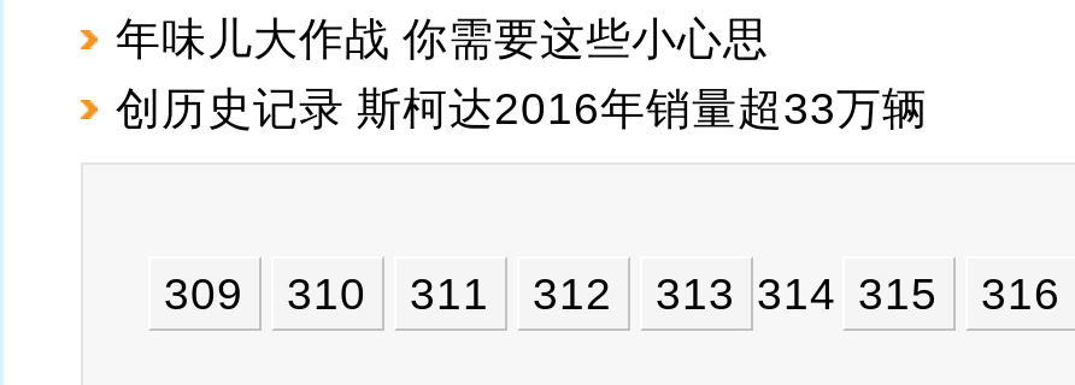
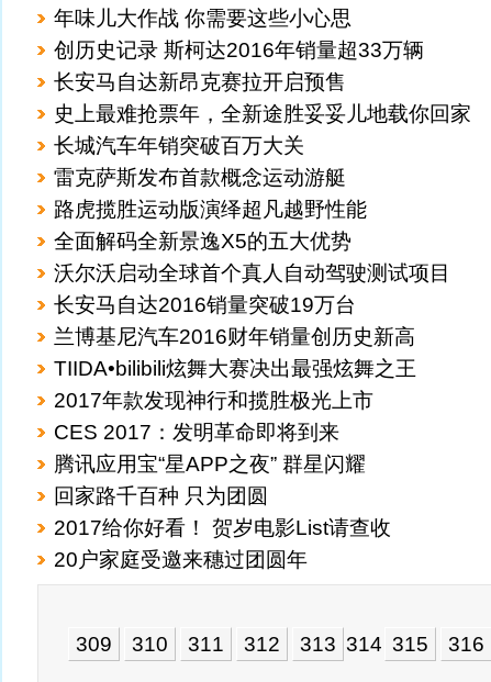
+ 长安马自达新昂克赛拉开启预售
+ 史上最难抢票年，全新途胜妥妥儿地载你回家
+ 长城汽车年销突破百万大关
+ 雷克萨斯发布首款概念运动游艇
+ 路虎揽胜运动版演绎超凡越野性能
+ 全面解码全新景逸X5的五大优势
+ 沃尔沃启动全球首个真人自动驾驶测试项目
+ 长安马自达2016销量突破19万台
+ 兰博基尼汽车2016财年销量创历史新高
+ TIIDA•bilibili炫舞大赛决出最强炫舞之王
+ 2017年款发现神行和揽胜极光上市
+ CES 2017：发明革命即将到来
+ 腾讯应用宝“星APP之夜” 群星闪耀
+ 回家路千百种 只为团圆
+ 2017给你好看！ 贺岁电影List请查收
+ 20户家庭受邀来穗过团圆年
